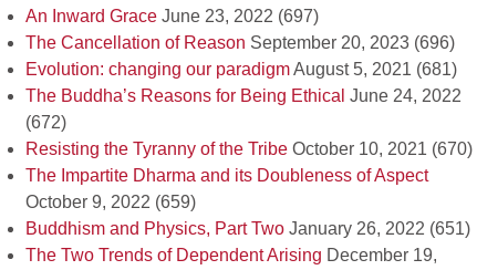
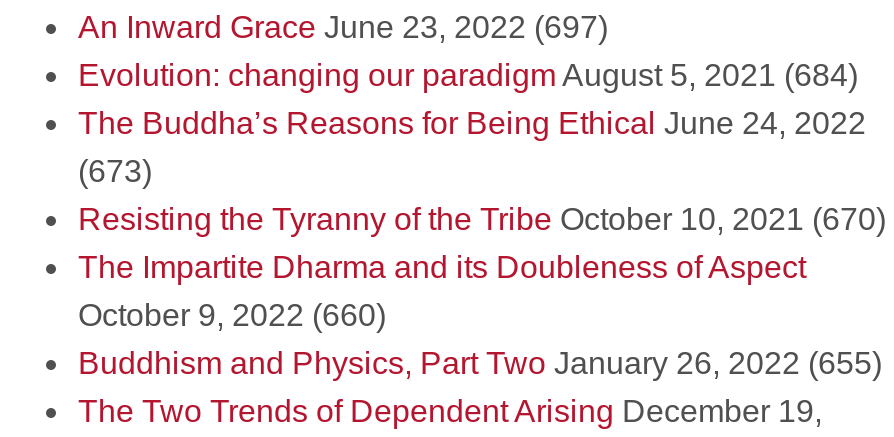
- The Cancellation of Reason September 20, 2023 (696)
- Evolution: changing our paradigm August 5, 2021 (681)
+ Evolution: changing our paradigm August 5, 2021 (684)

- (672)
+ (673)

- October 9, 2022 (659)
+ October 9, 2022 (660)

- Buddhism and Physics, Part Two January 26, 2022 (651)
+ Buddhism and Physics, Part Two January 26, 2022 (655)
